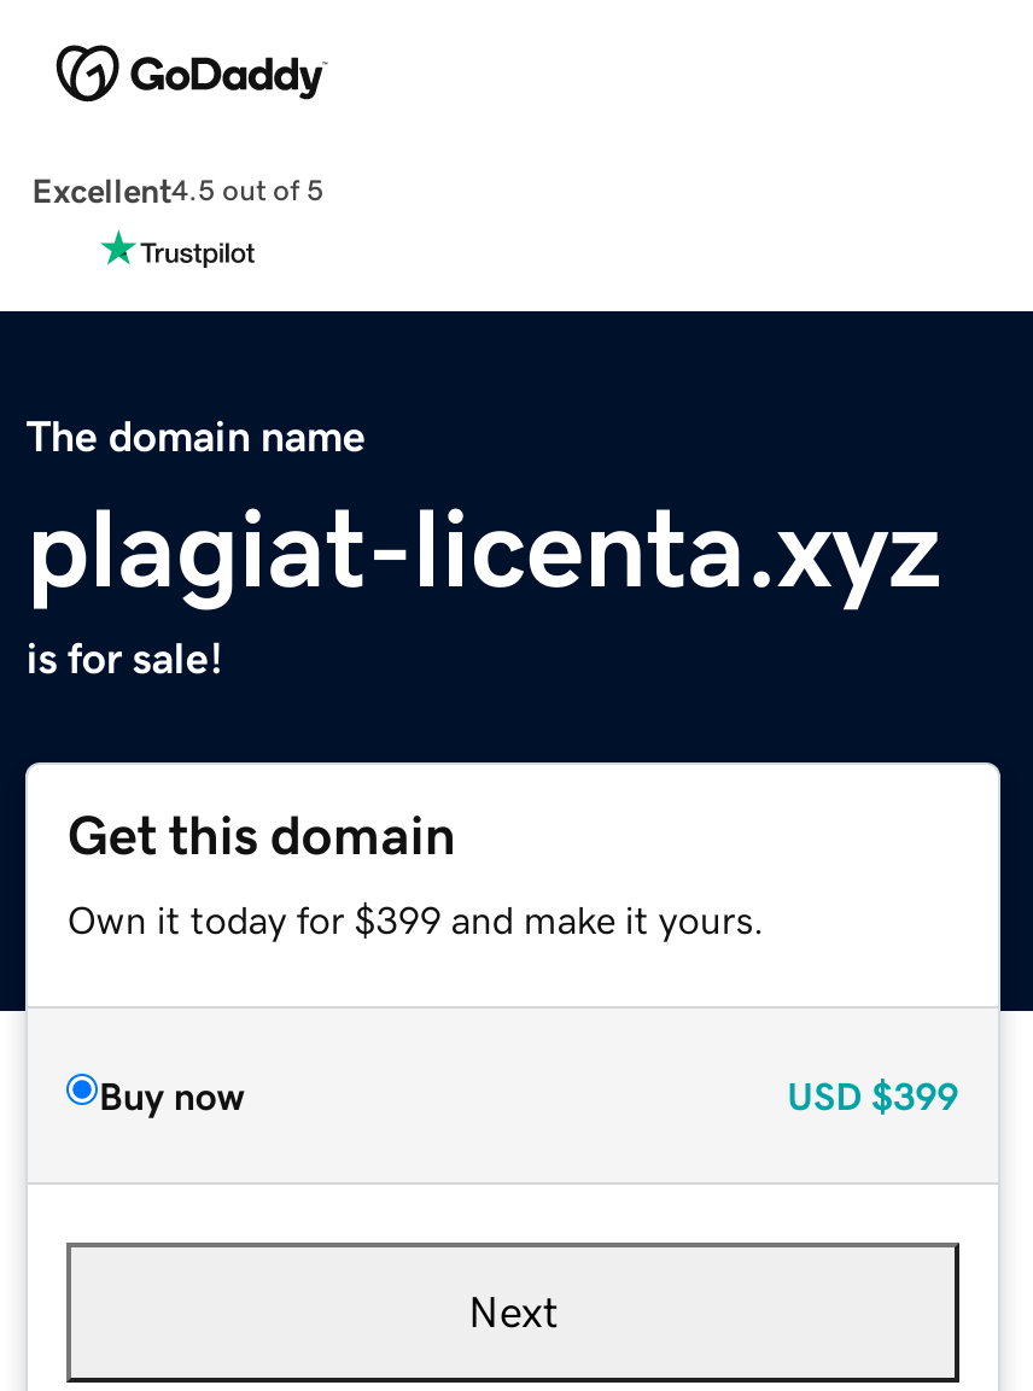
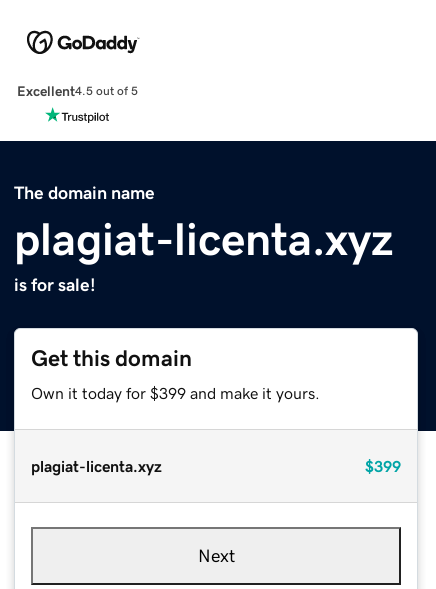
- Buy now
- USD $399
+ plagiat-licenta.xyz
+ $399
